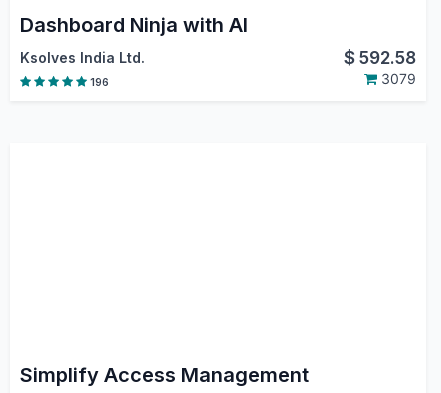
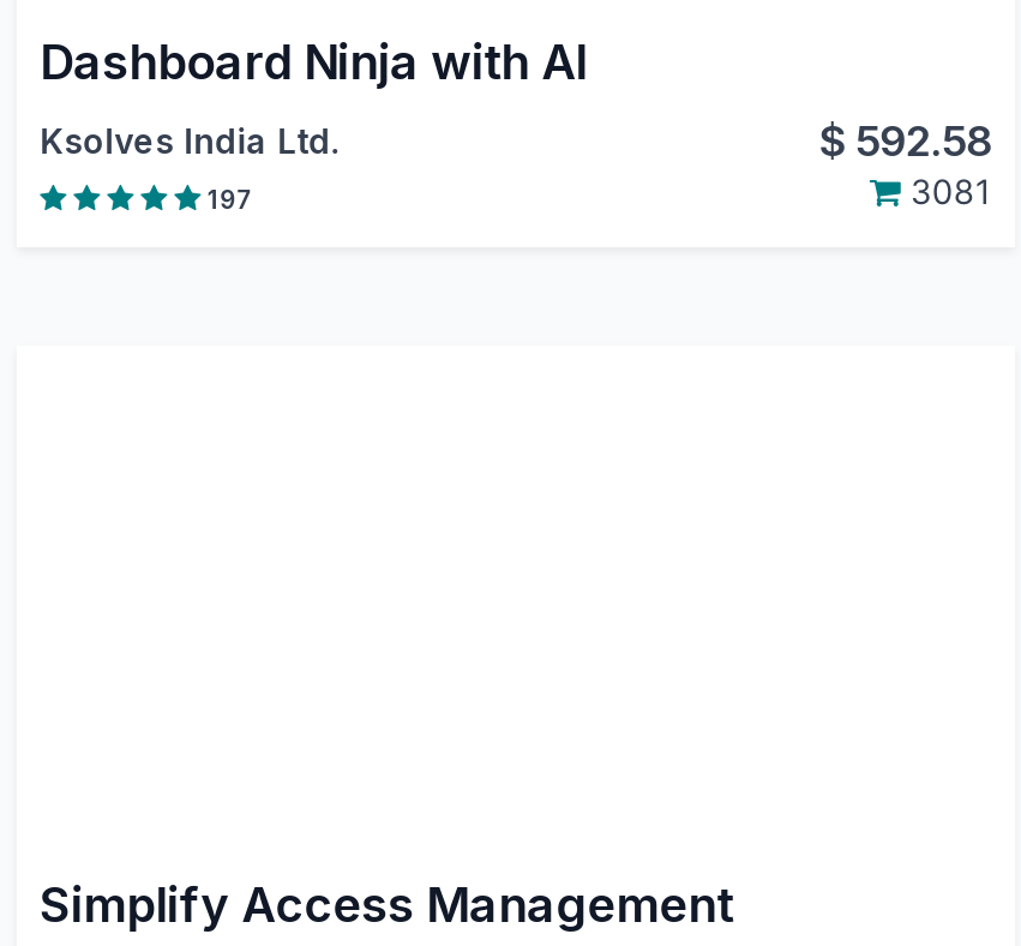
- 3079
+ 3081

- 196
+ 197
